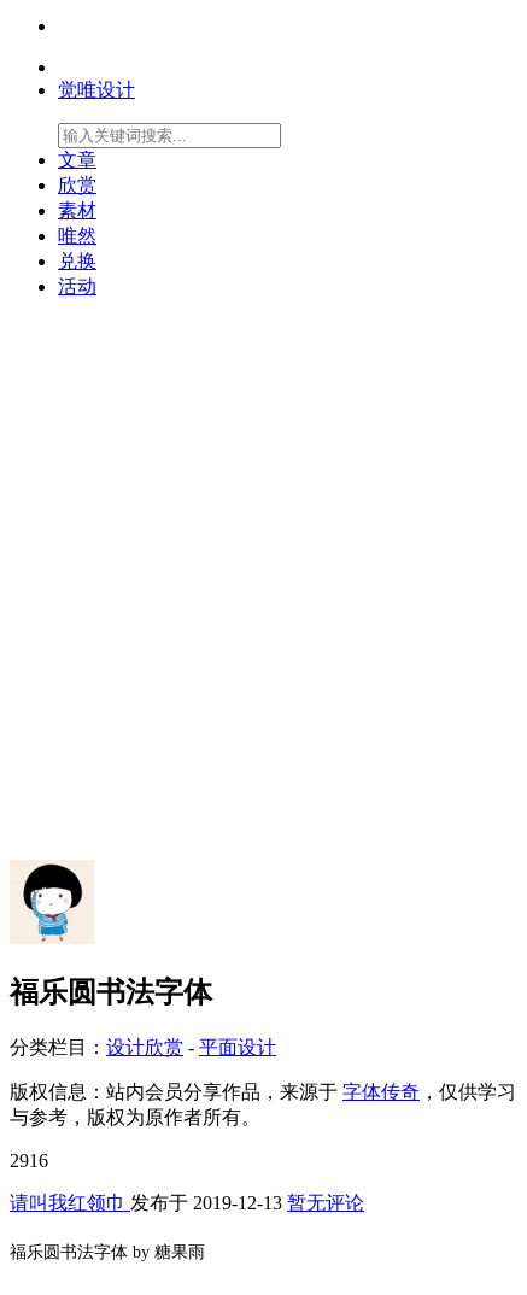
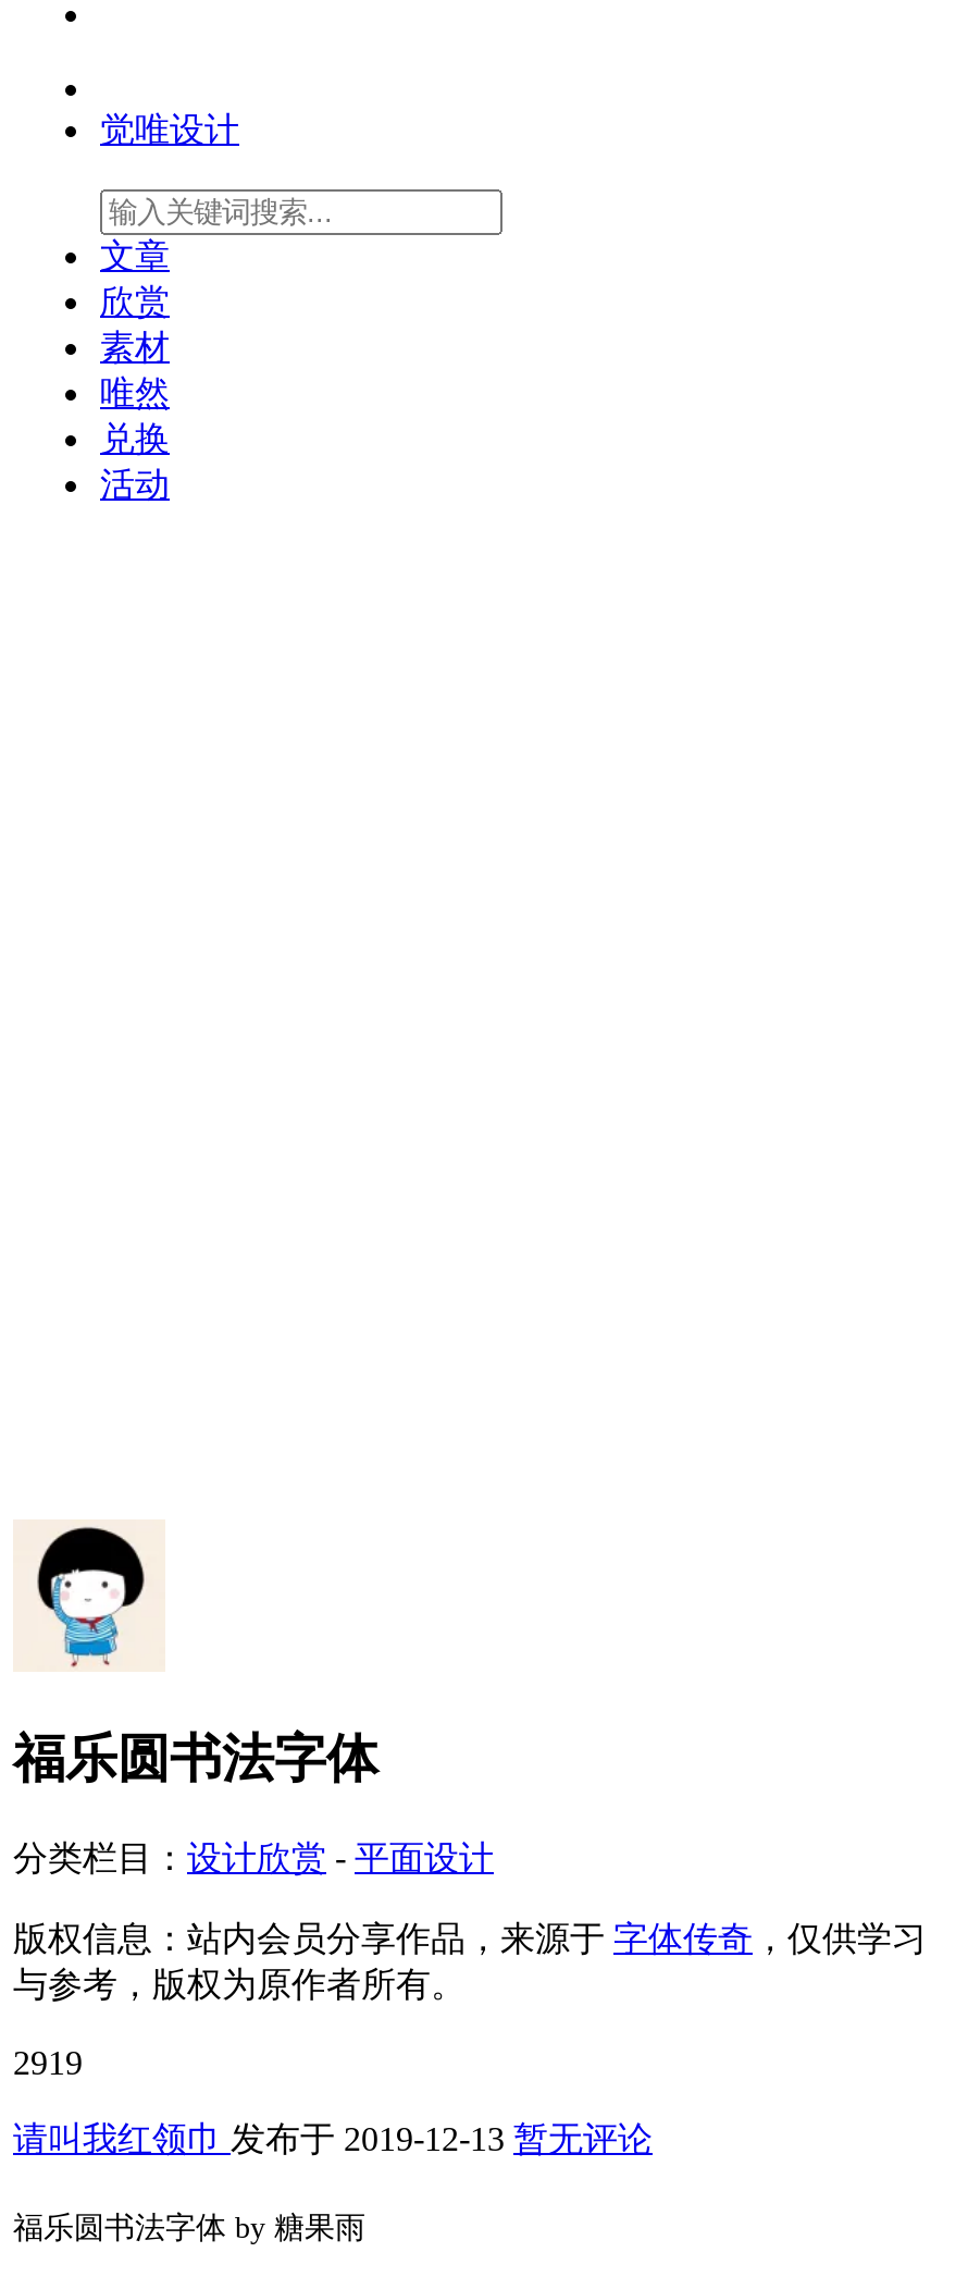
- 2916
+ 2919
